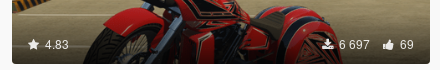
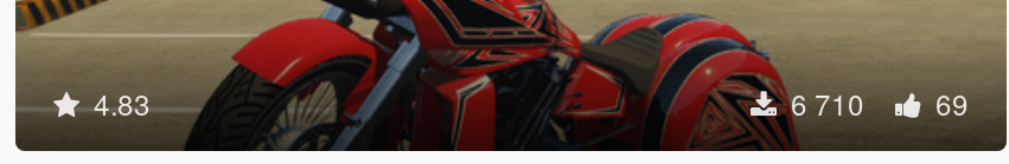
- 6 697 69
+ 6 710 69
